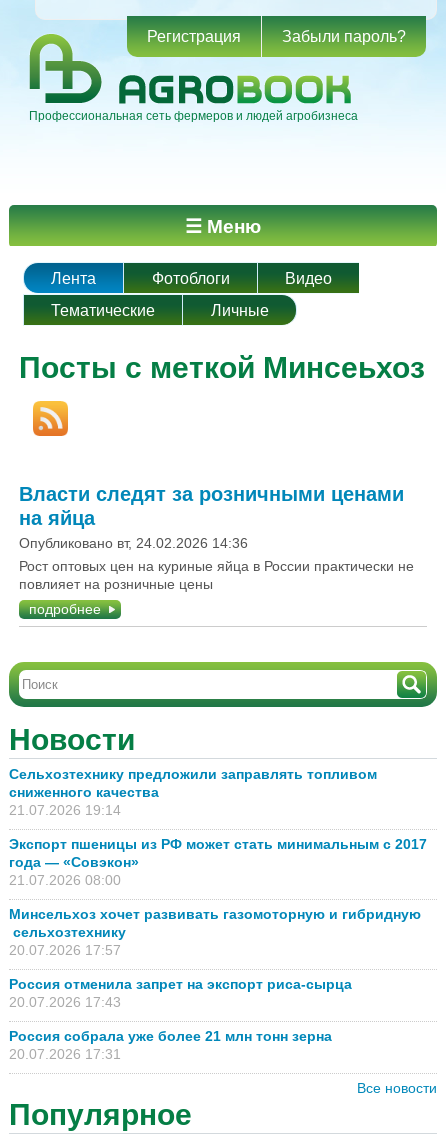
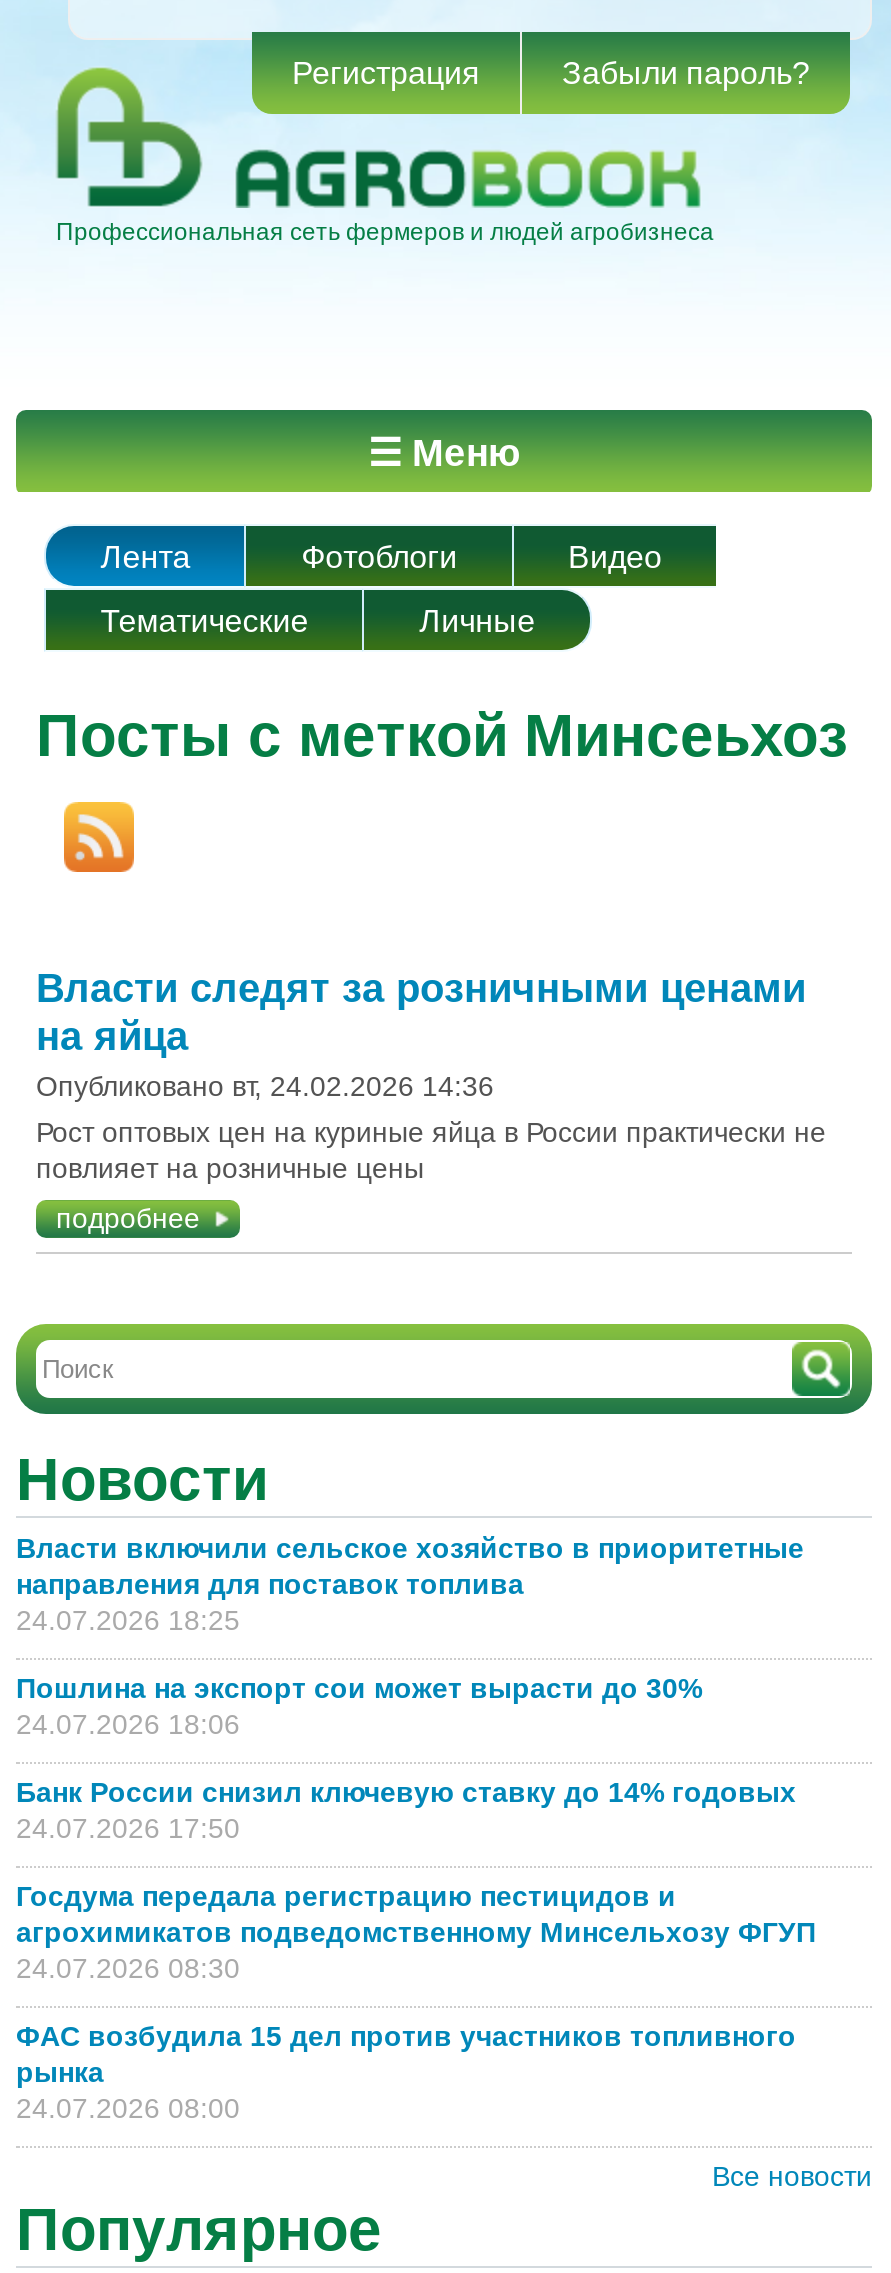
- Сельхозтехнику предложили заправлять топливом
- сниженного качества
- 21.07.2026 19:14
+ Власти включили сельское хозяйство в приоритетные
+ направления для поставок топлива
+ 24.07.2026 18:25

- Экспорт пшеницы из РФ может стать минимальным с 2017
- года — «Совэкон»
- 21.07.2026 08:00
+ Пошлина на экспорт сои может вырасти до 30%
+ 24.07.2026 18:06

- Минсельхоз хочет развивать газомоторную и гибридную
- сельхозтехнику
- 20.07.2026 17:57
+ Банк России снизил ключевую ставку до 14% годовых
+ 24.07.2026 17:50

- Россия отменила запрет на экспорт риса-сырца
- 20.07.2026 17:43
+ Госдума передала регистрацию пестицидов и
+ агрохимикатов подведомственному Минсельхозу ФГУП
+ 24.07.2026 08:30

- Россия собрала уже более 21 млн тонн зерна
- 20.07.2026 17:31
+ ФАС возбудила 15 дел против участников топливного
+ рынка
+ 24.07.2026 08:00
